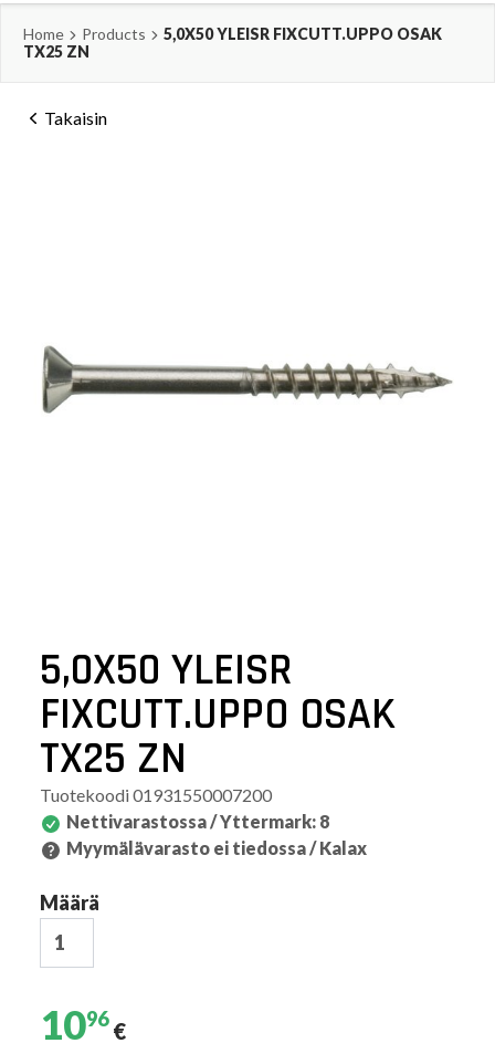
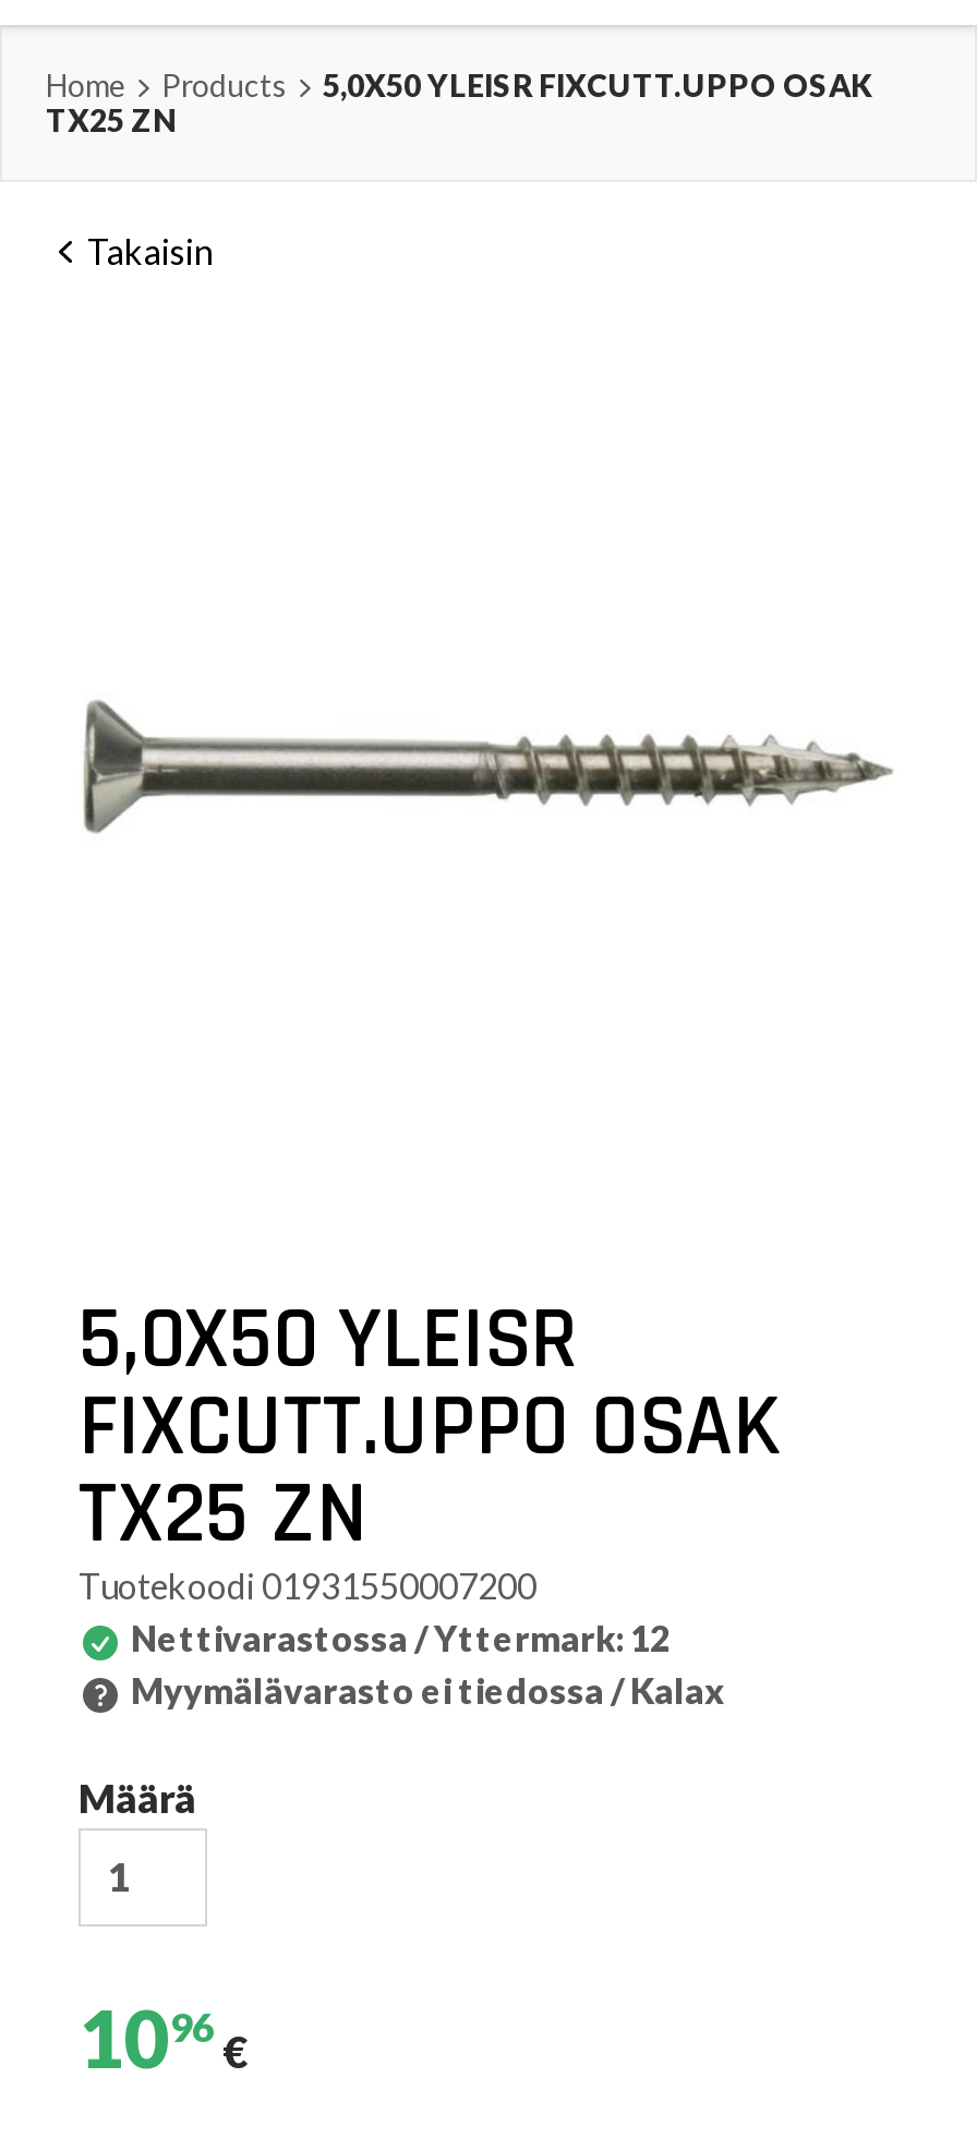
- Nettivarastossa / Yttermark: 8
+ Nettivarastossa / Yttermark: 12
